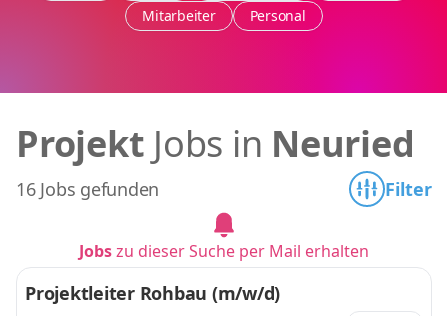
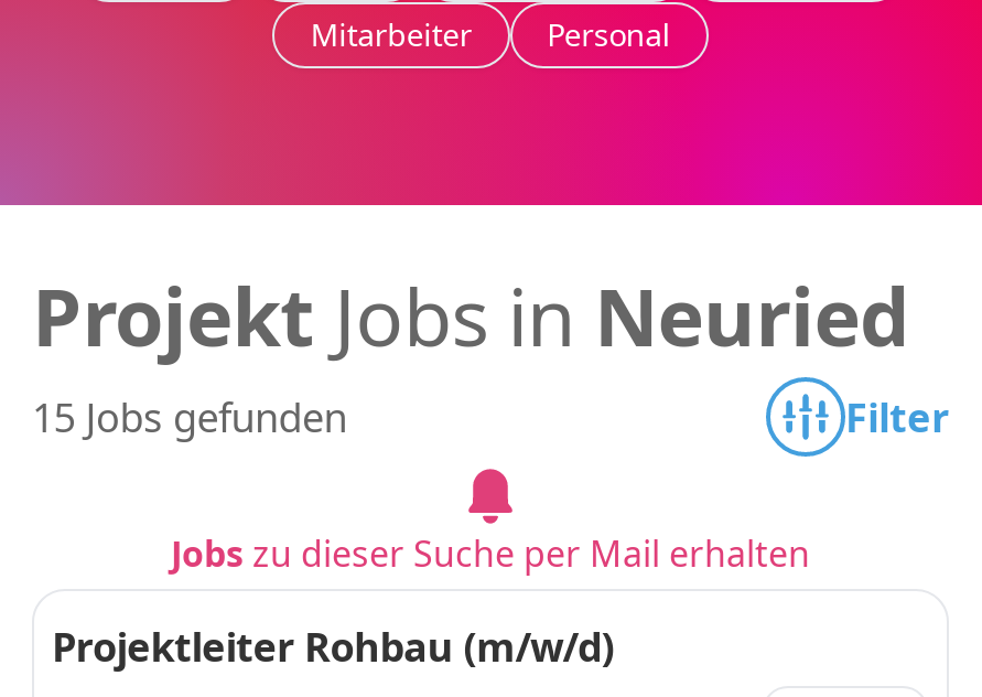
- 16 Jobs gefunden
+ 15 Jobs gefunden
